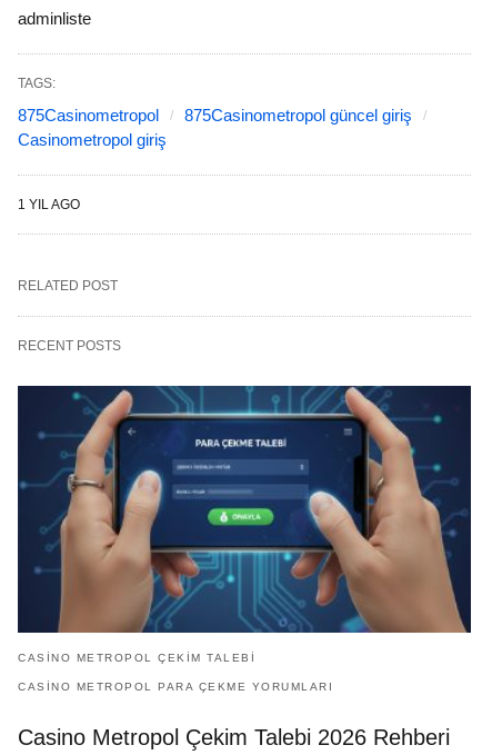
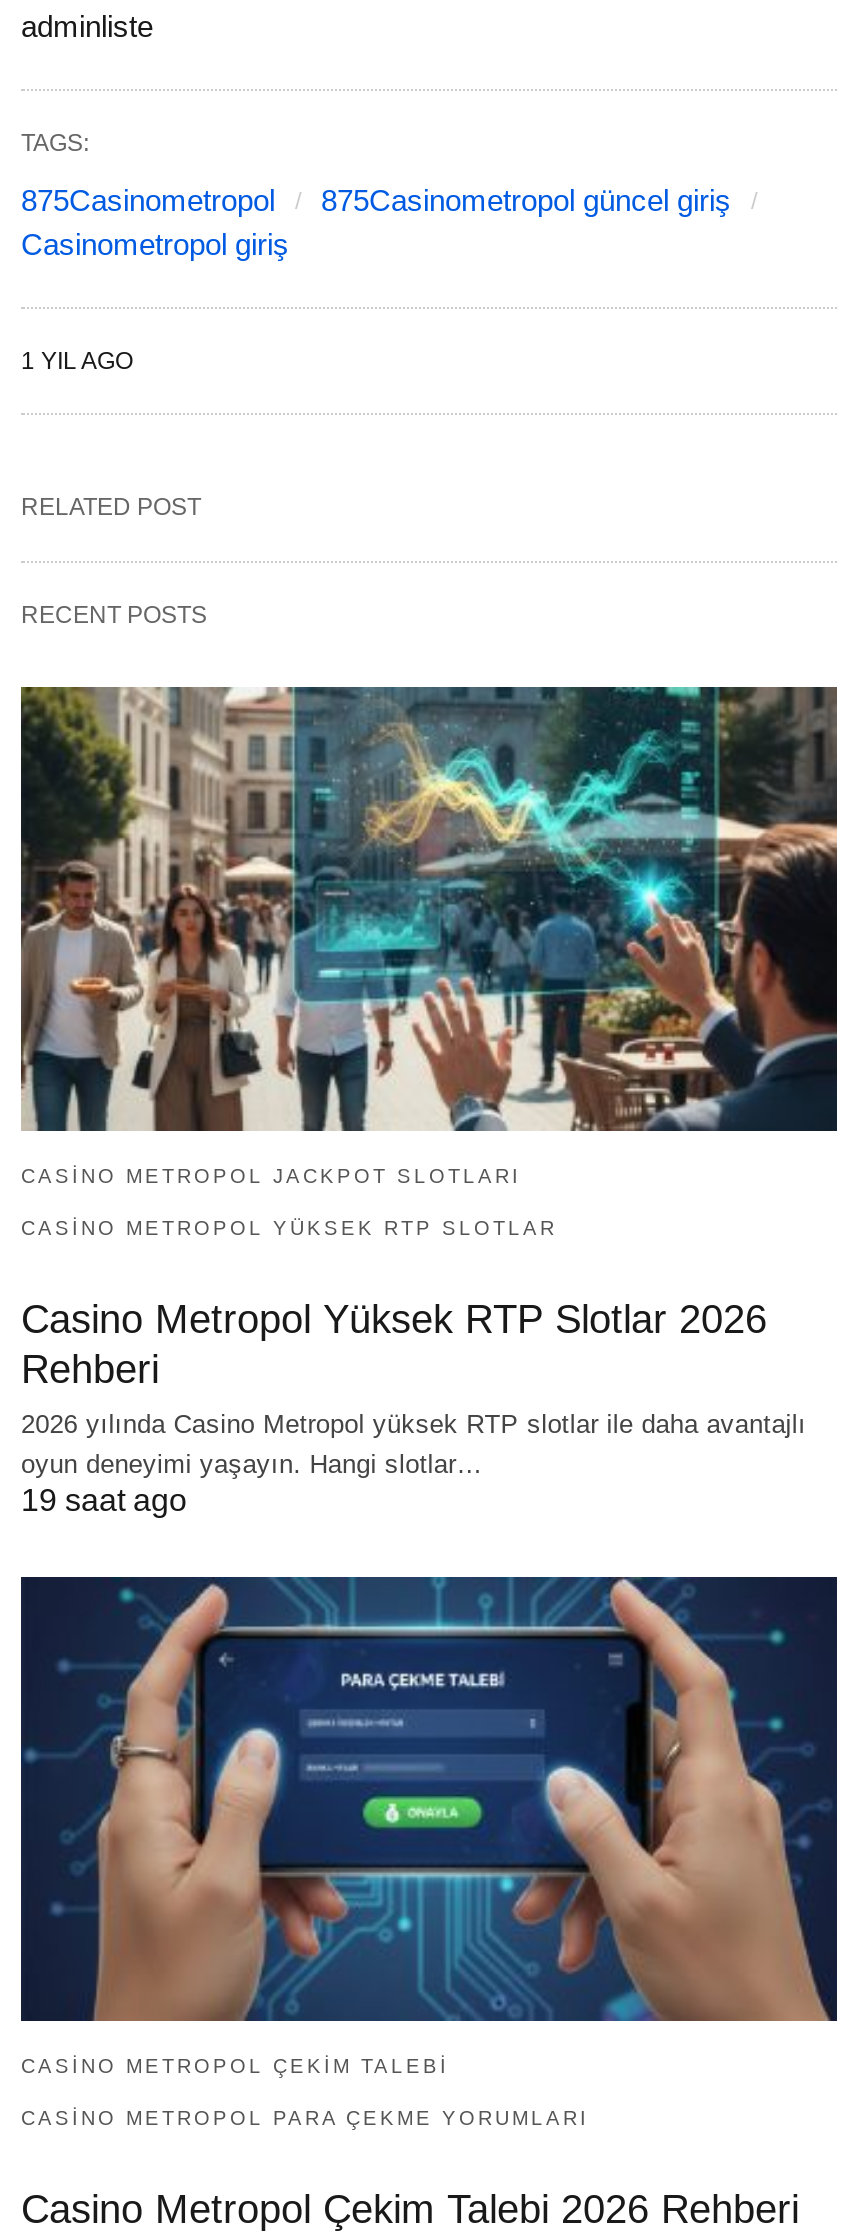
+ [image]
+ CASINO METROPOL JACKPOT SLOTLARI
+ CASINO METROPOL YÜKSEK RTP SLOTLAR
+ Casino Metropol Yüksek RTP Slotlar 2026
+ Rehberi
+ 2026 yılında Casino Metropol yüksek RTP slotlar ile daha avantajlı
+ oyun deneyimi yaşayın. Hangi slotlar…
+ 19 saat ago
